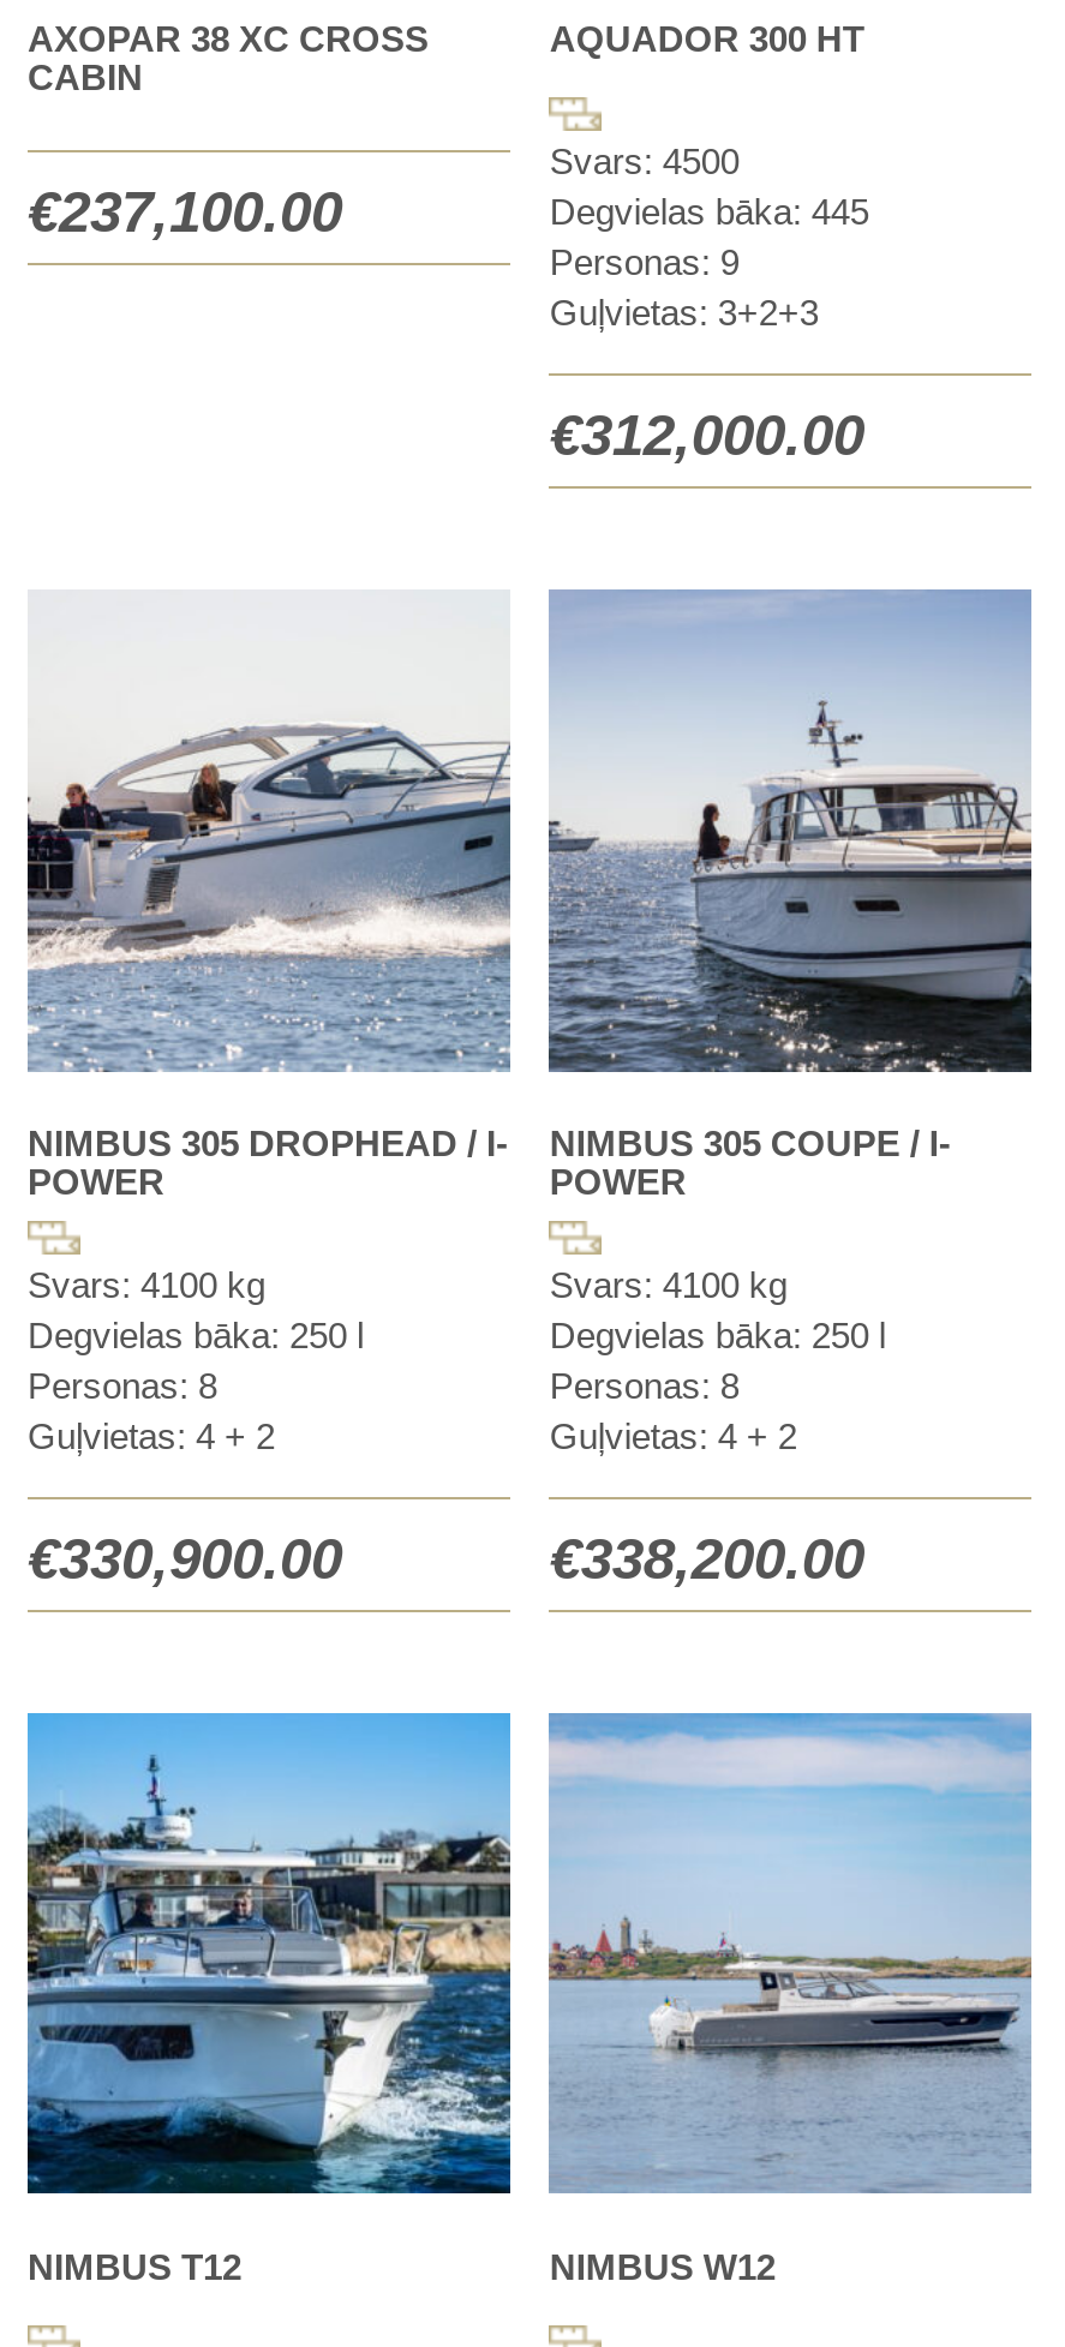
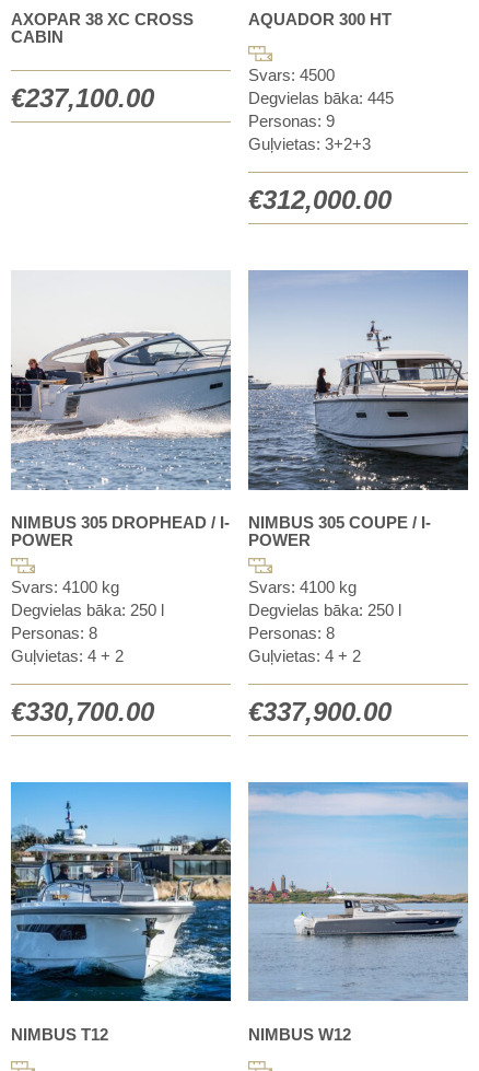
- €330,900.00
+ €330,700.00

- €338,200.00
+ €337,900.00
